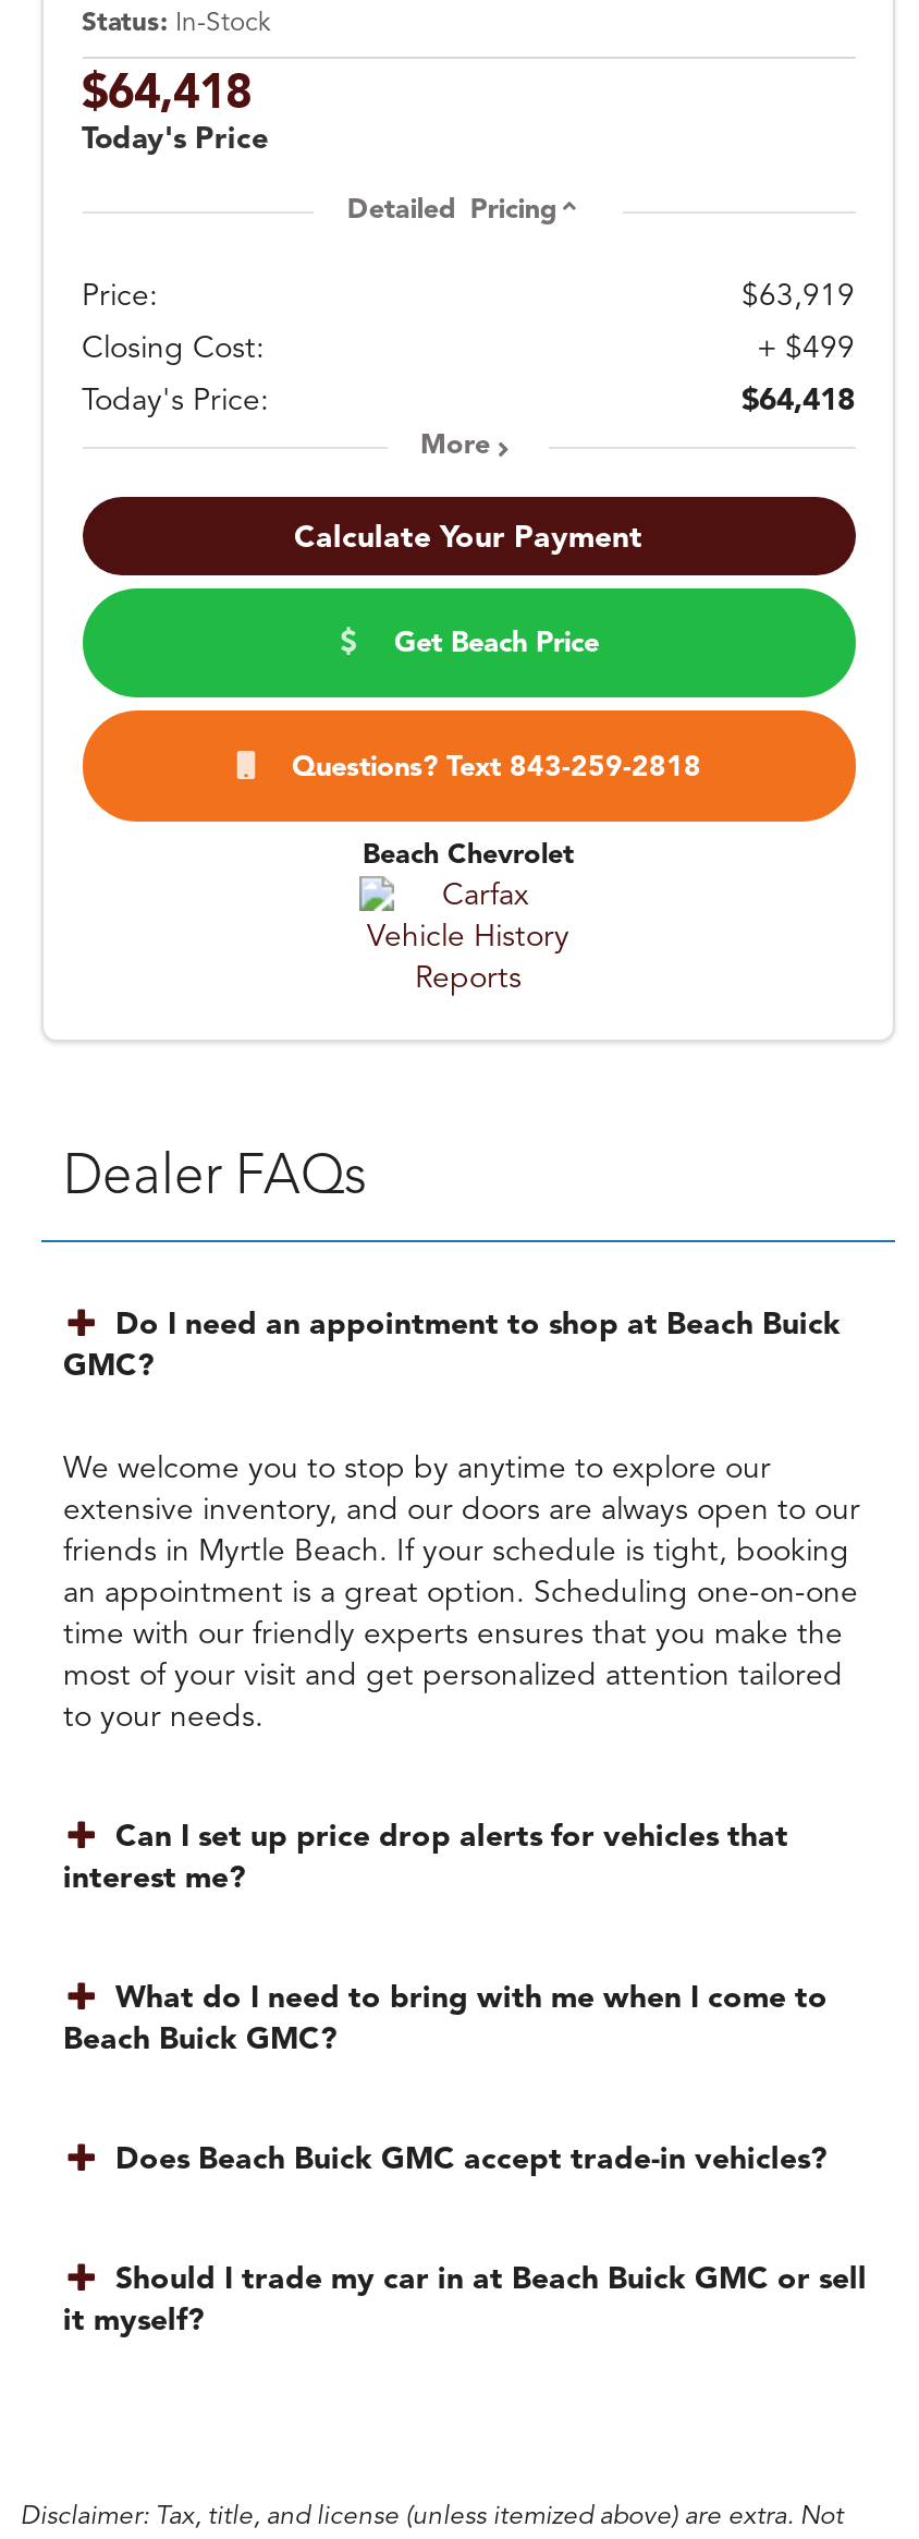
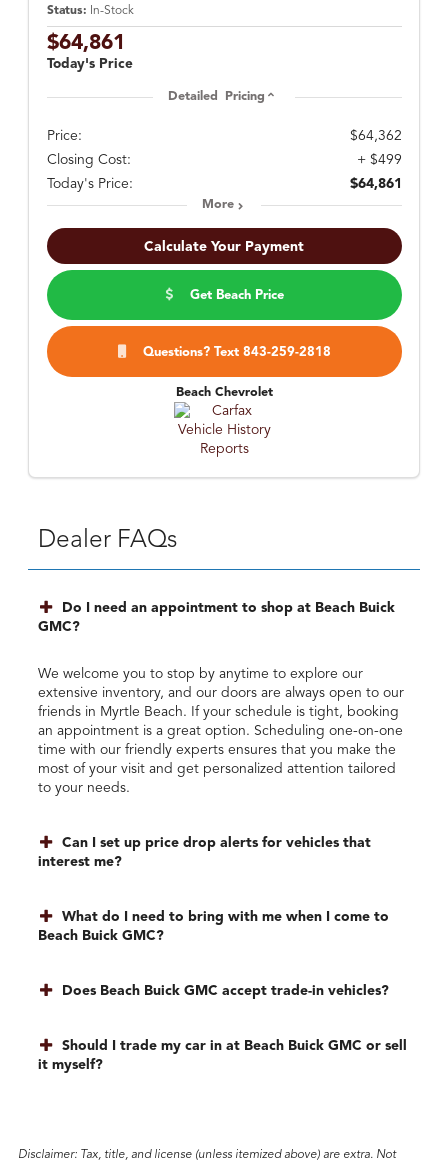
- $64,418
+ $64,861

- $63,919
+ $64,362

- $64,418
+ $64,861
